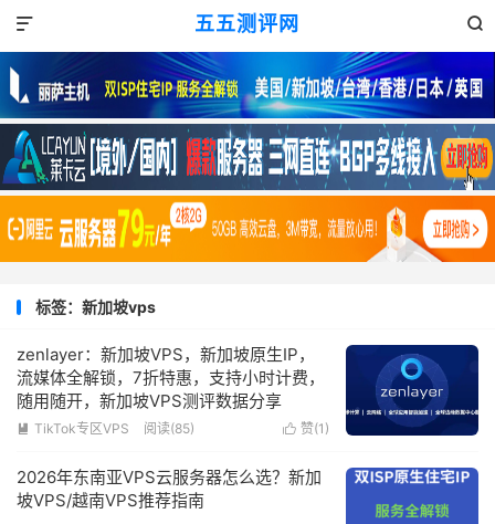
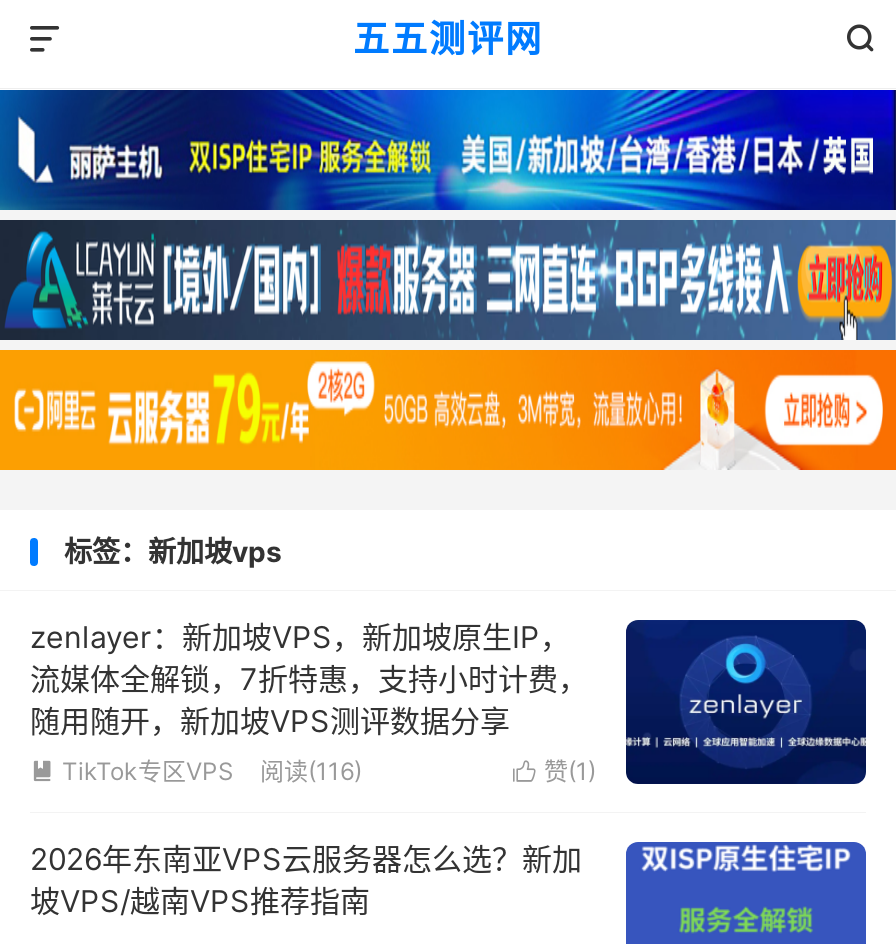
- 阅读(85)
+ 阅读(116)
